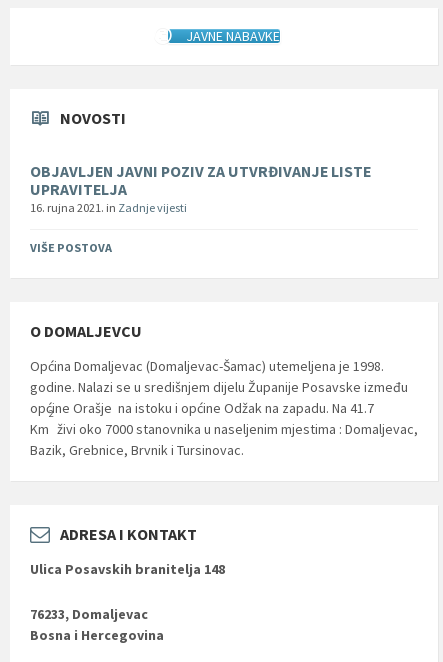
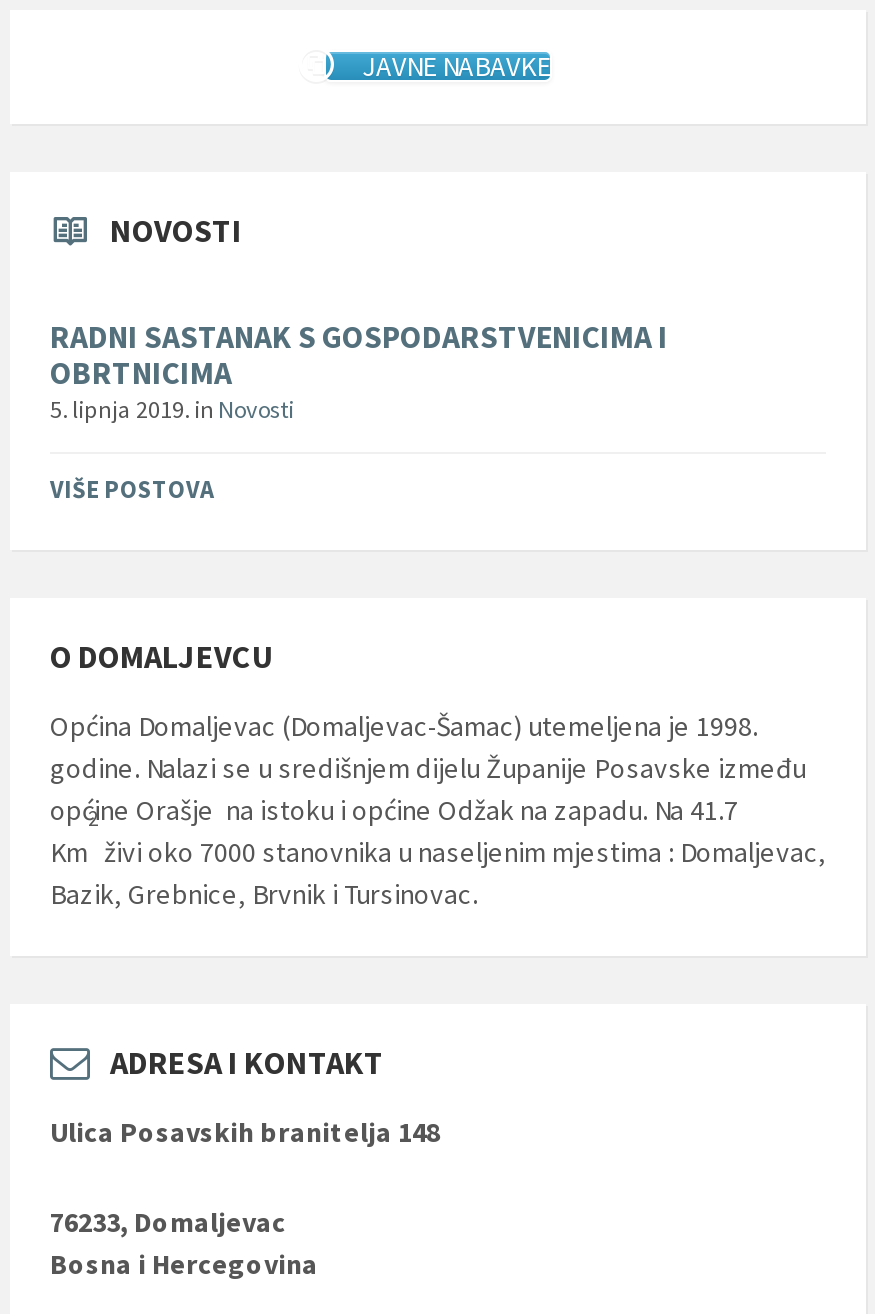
- OBJAVLJEN JAVNI POZIV ZA UTVRĐIVANJE LISTE
- UPRAVITELJA
- 16. rujna 2021. in Zadnje vijesti
+ RADNI SASTANAK S GOSPODARSTVENICIMA I
+ OBRTNICIMA
+ 5. lipnja 2019. in Novosti
